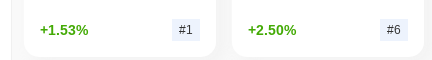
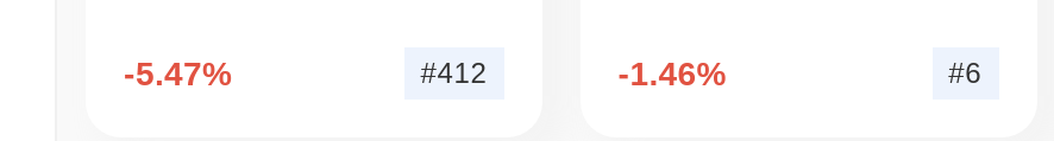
- +1.53%
- #1
+ -5.47%
+ #412

- +2.50%
+ -1.46%
